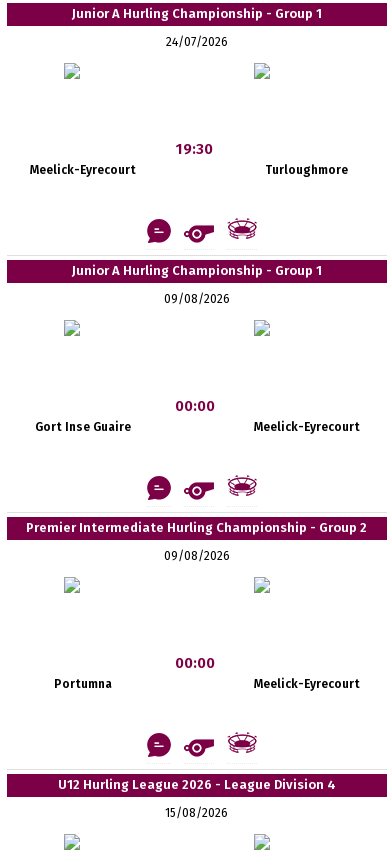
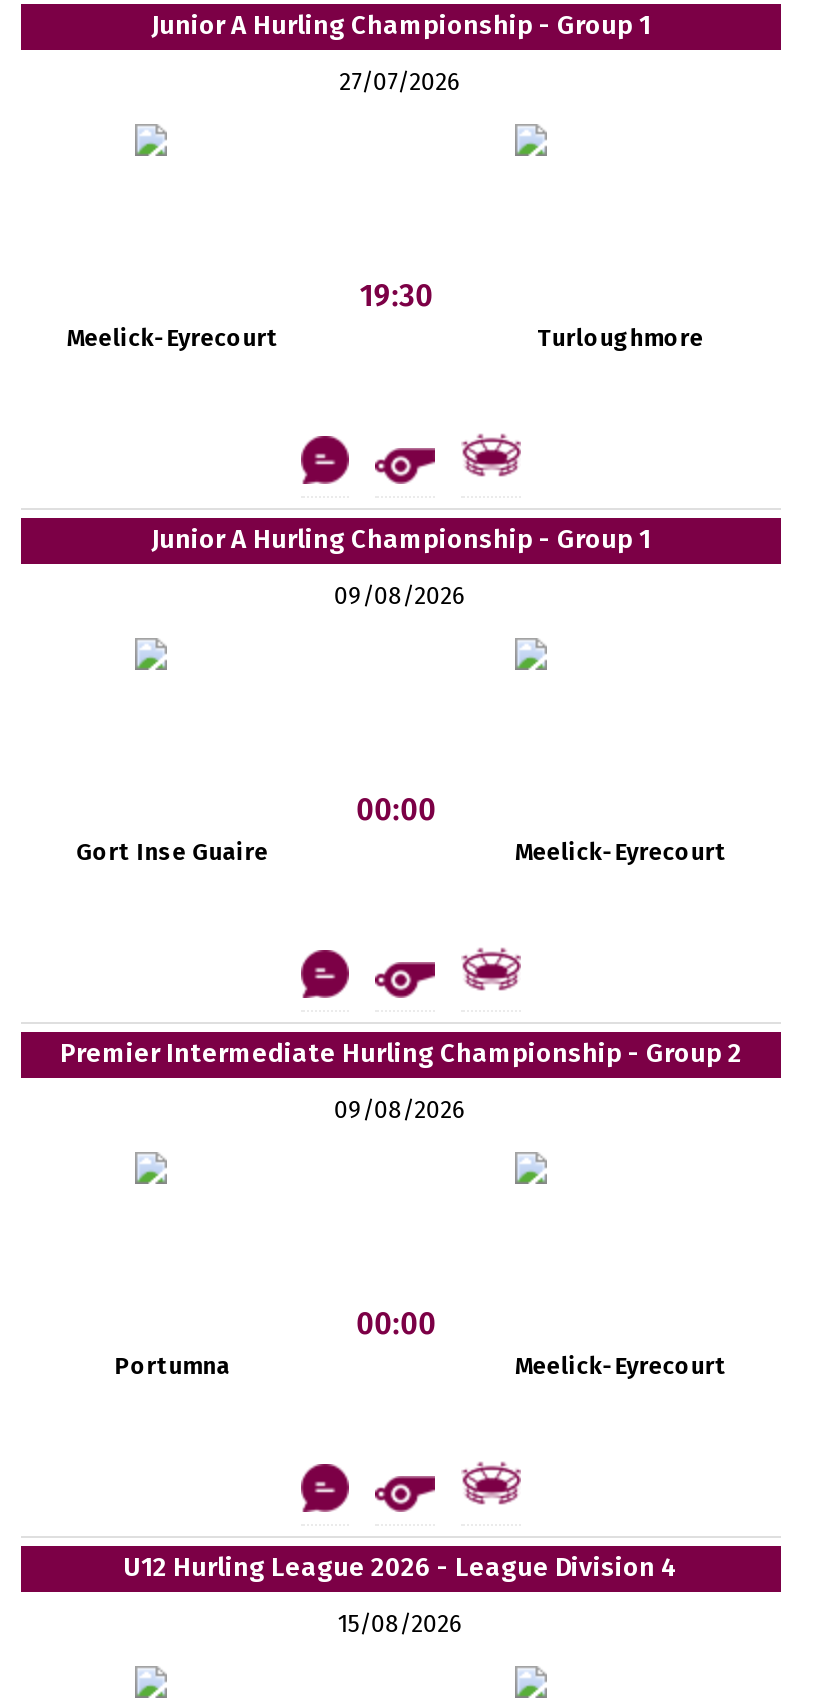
- 24/07/2026
+ 27/07/2026
